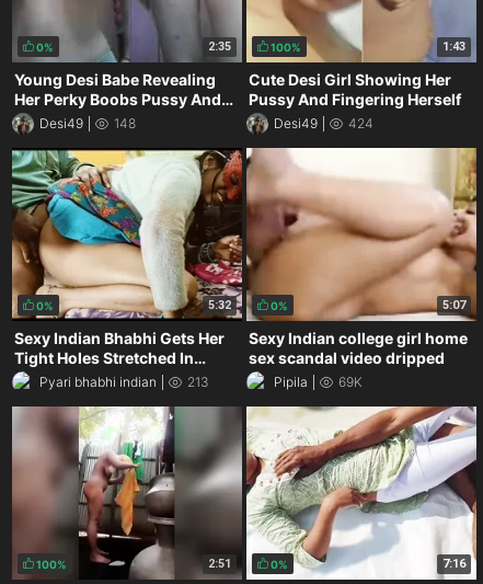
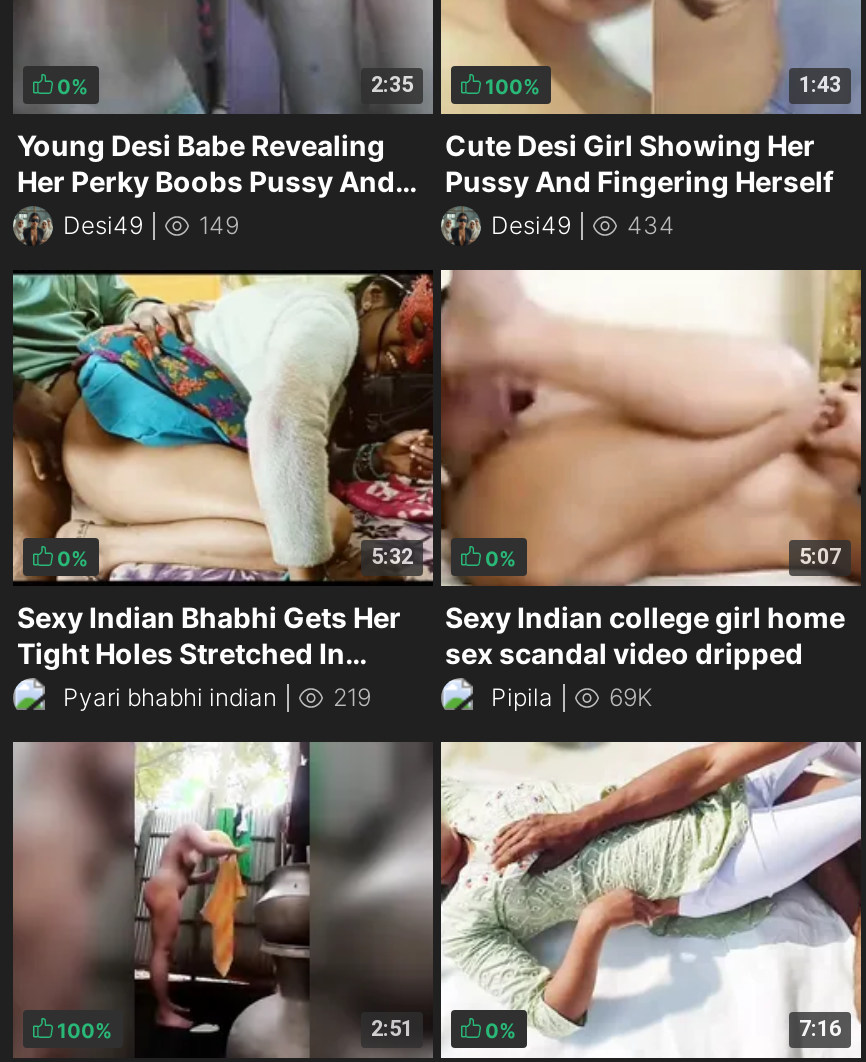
- 148
+ 149

- Desi49 424
+ Desi49 434

- 213
+ 219
